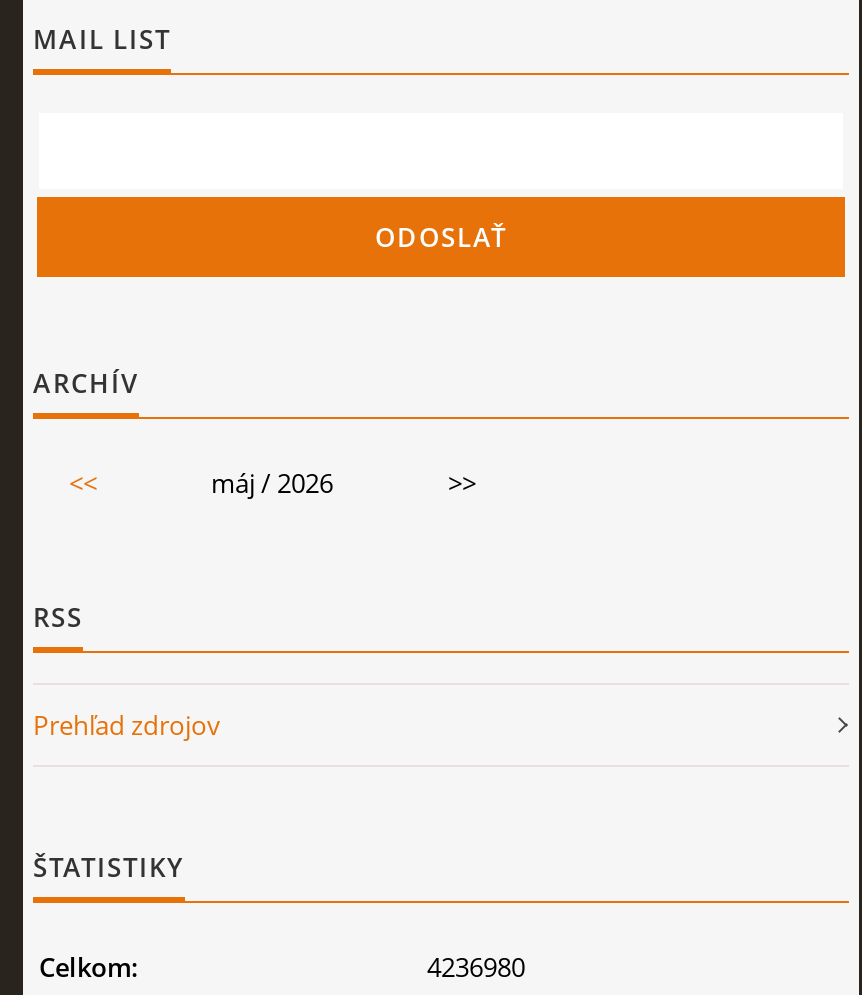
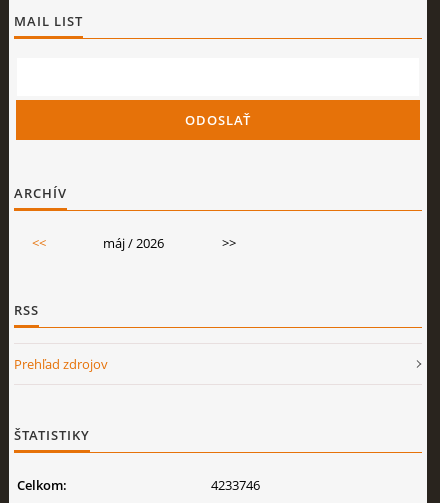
- 4236980
+ 4233746
